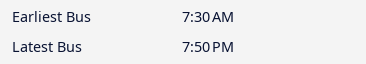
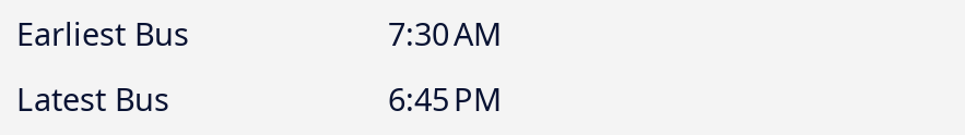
- 7:50 PM
+ 6:45 PM
